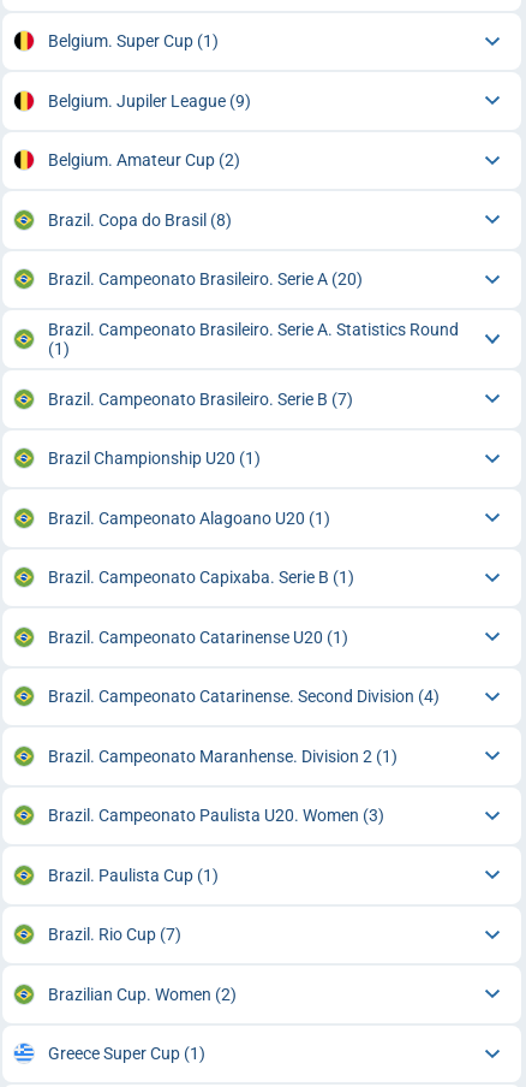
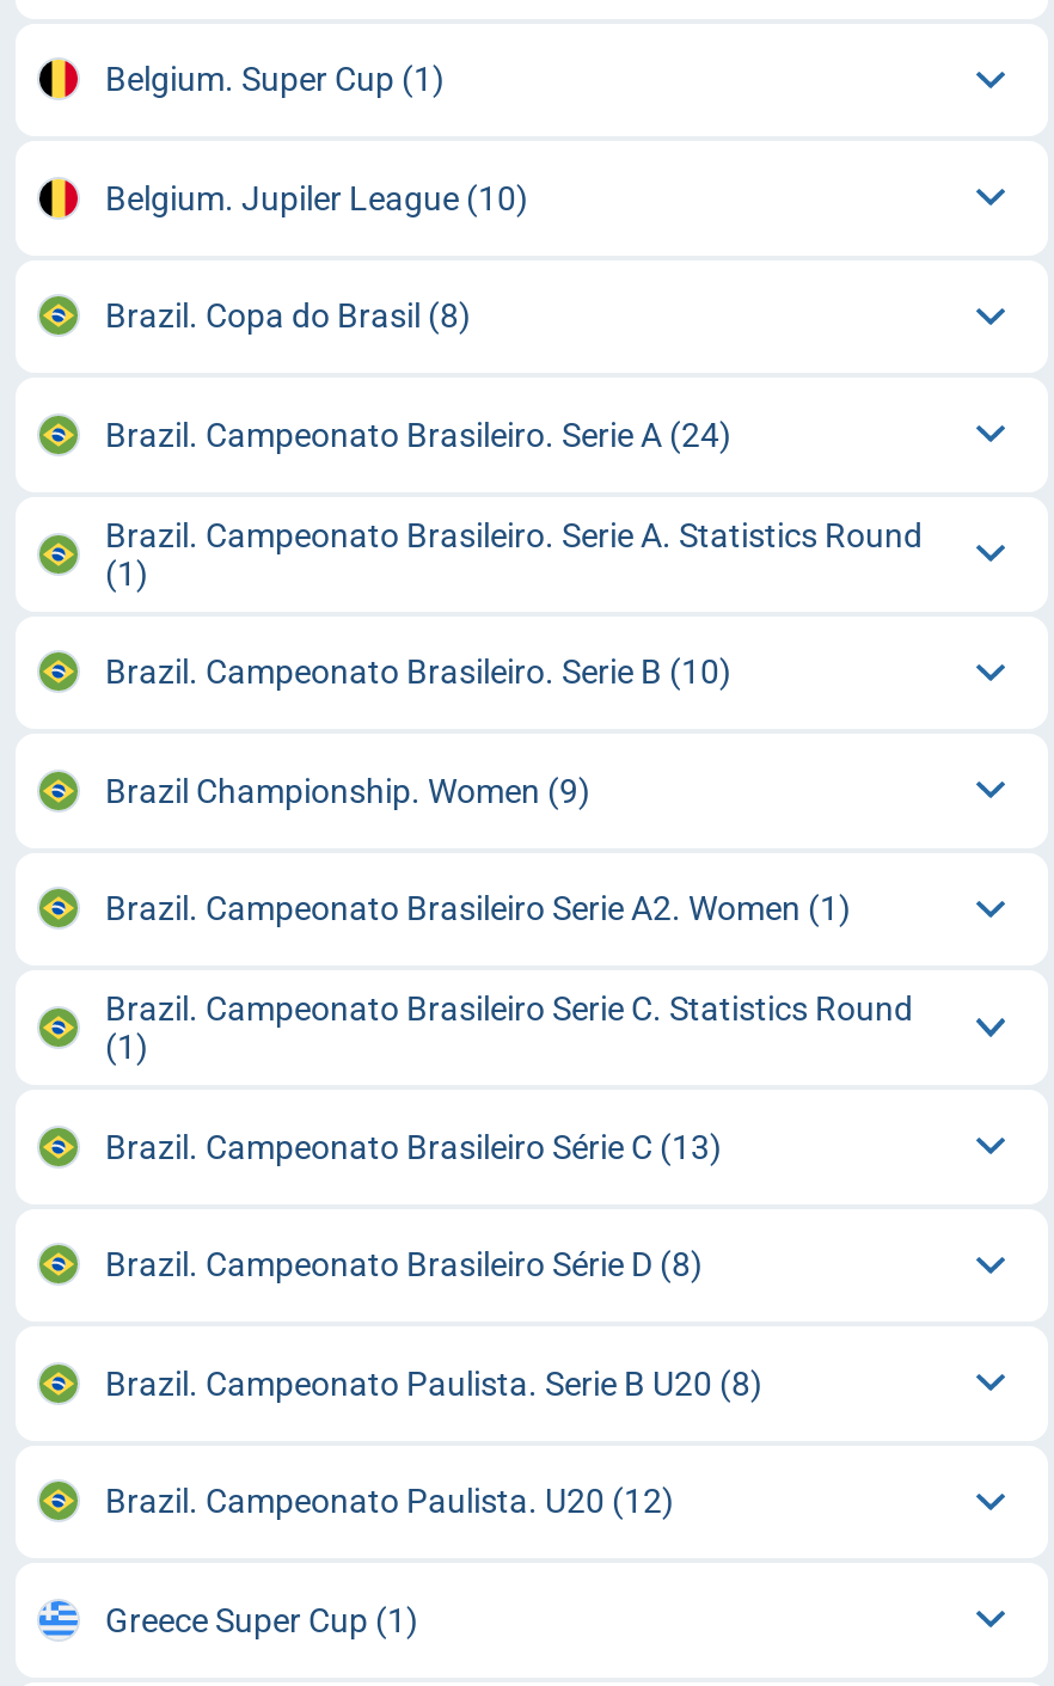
- Belgium. Jupiler League (9)
- Belgium. Amateur Cup (2)
+ Belgium. Jupiler League (10)

- Brazil. Campeonato Brasileiro. Serie A (20)
+ Brazil. Campeonato Brasileiro. Serie A (24)

- Brazil. Campeonato Brasileiro. Serie B (7)
- Brazil Championship U20 (1)
- Brazil. Campeonato Alagoano U20 (1)
- Brazil. Campeonato Capixaba. Serie B (1)
- Brazil. Campeonato Catarinense U20 (1)
- Brazil. Campeonato Catarinense. Second Division (4)
- Brazil. Campeonato Maranhense. Division 2 (1)
- Brazil. Campeonato Paulista U20. Women (3)
- Brazil. Paulista Cup (1)
- Brazil. Rio Cup (7)
- Brazilian Cup. Women (2)
+ Brazil. Campeonato Brasileiro. Serie B (10)
+ Brazil Championship. Women (9)
+ Brazil. Campeonato Brasileiro Serie A2. Women (1)
+ Brazil. Campeonato Brasileiro Serie C. Statistics Round
+ (1)
+ Brazil. Campeonato Brasileiro Série C (13)
+ Brazil. Campeonato Brasileiro Série D (8)
+ Brazil. Campeonato Paulista. Serie B U20 (8)
+ Brazil. Campeonato Paulista. U20 (12)
